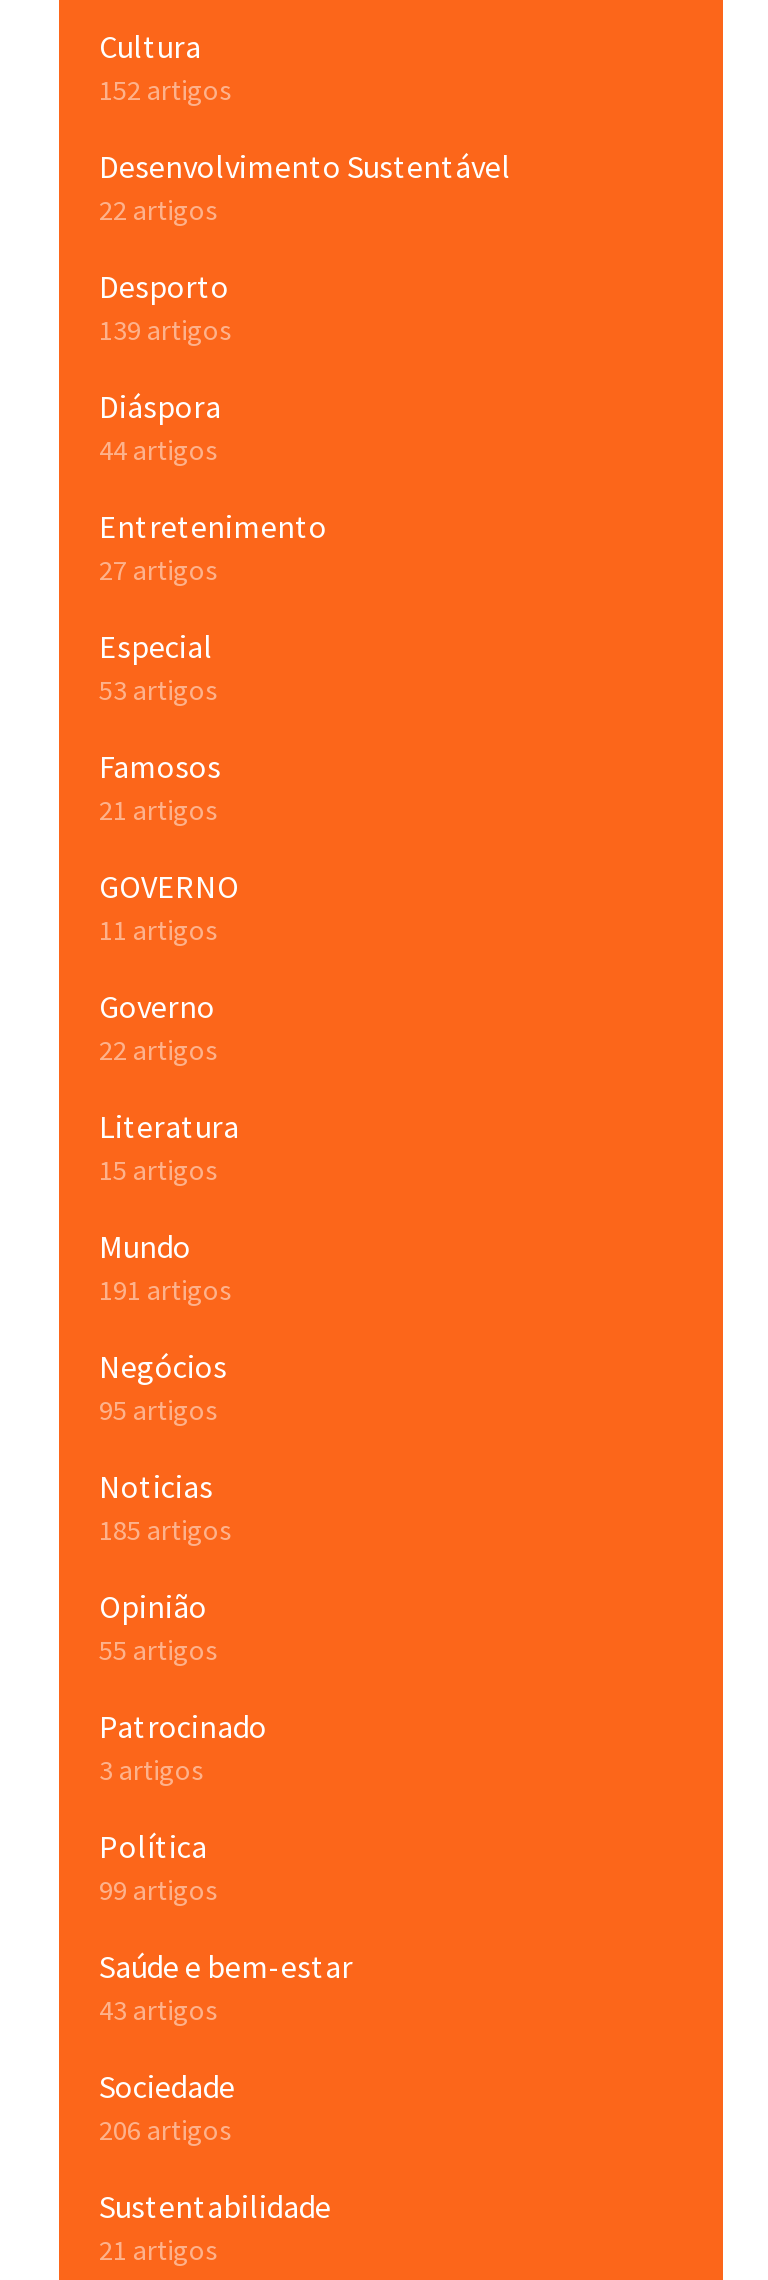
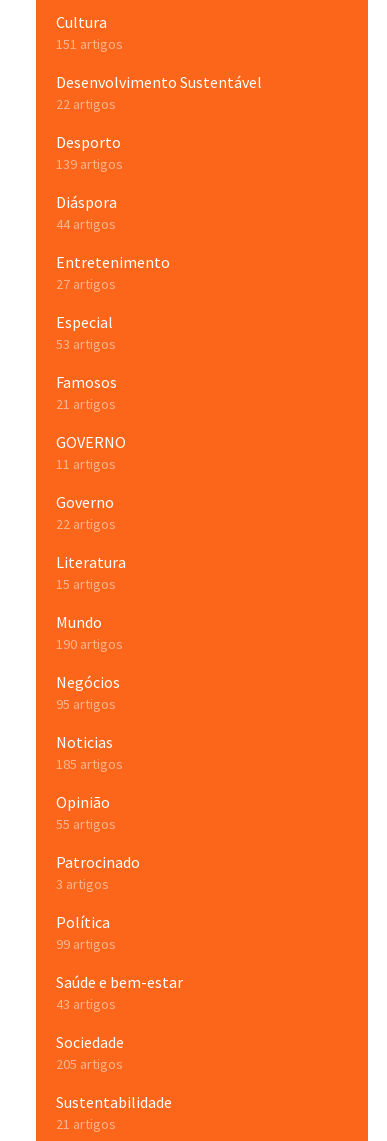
- 152 artigos
+ 151 artigos

- 191 artigos
+ 190 artigos

- 206 artigos
+ 205 artigos
